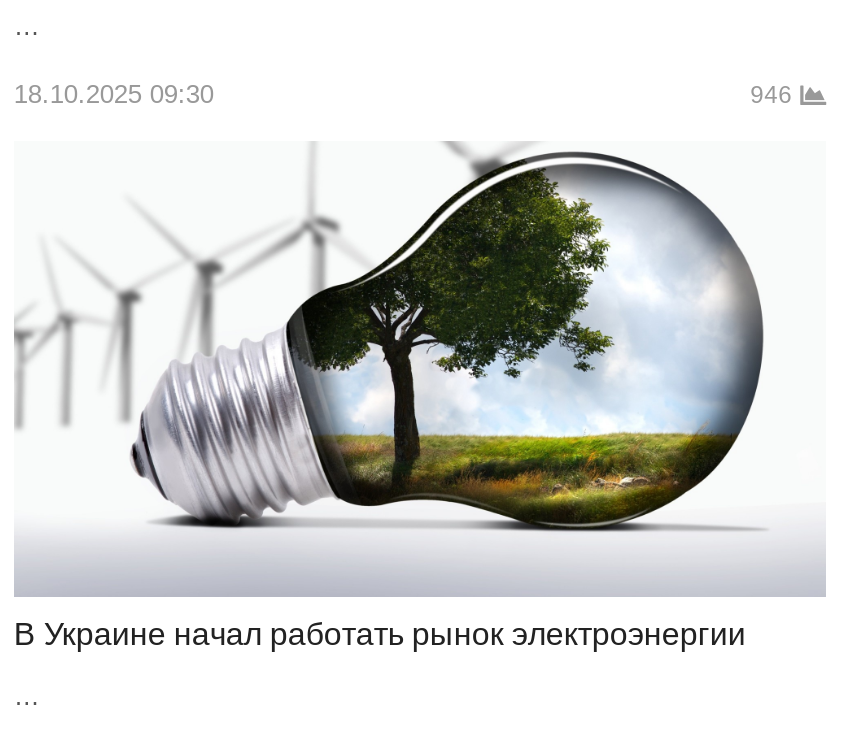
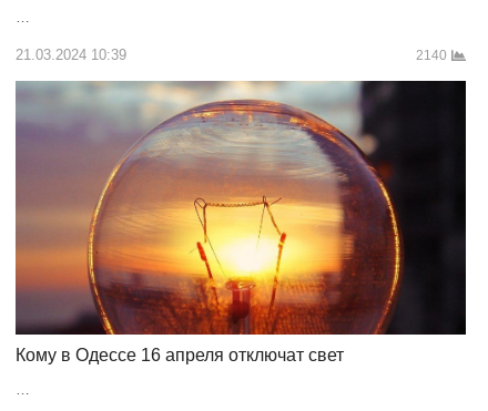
- 18.10.2025 09:30
- 946
+ 21.03.2024 10:39
+ 2140

- [image]
- В Украине начал работать рынок электроэнергии
+ [image]
+ Кому в Одессе 16 апреля отключат свет
